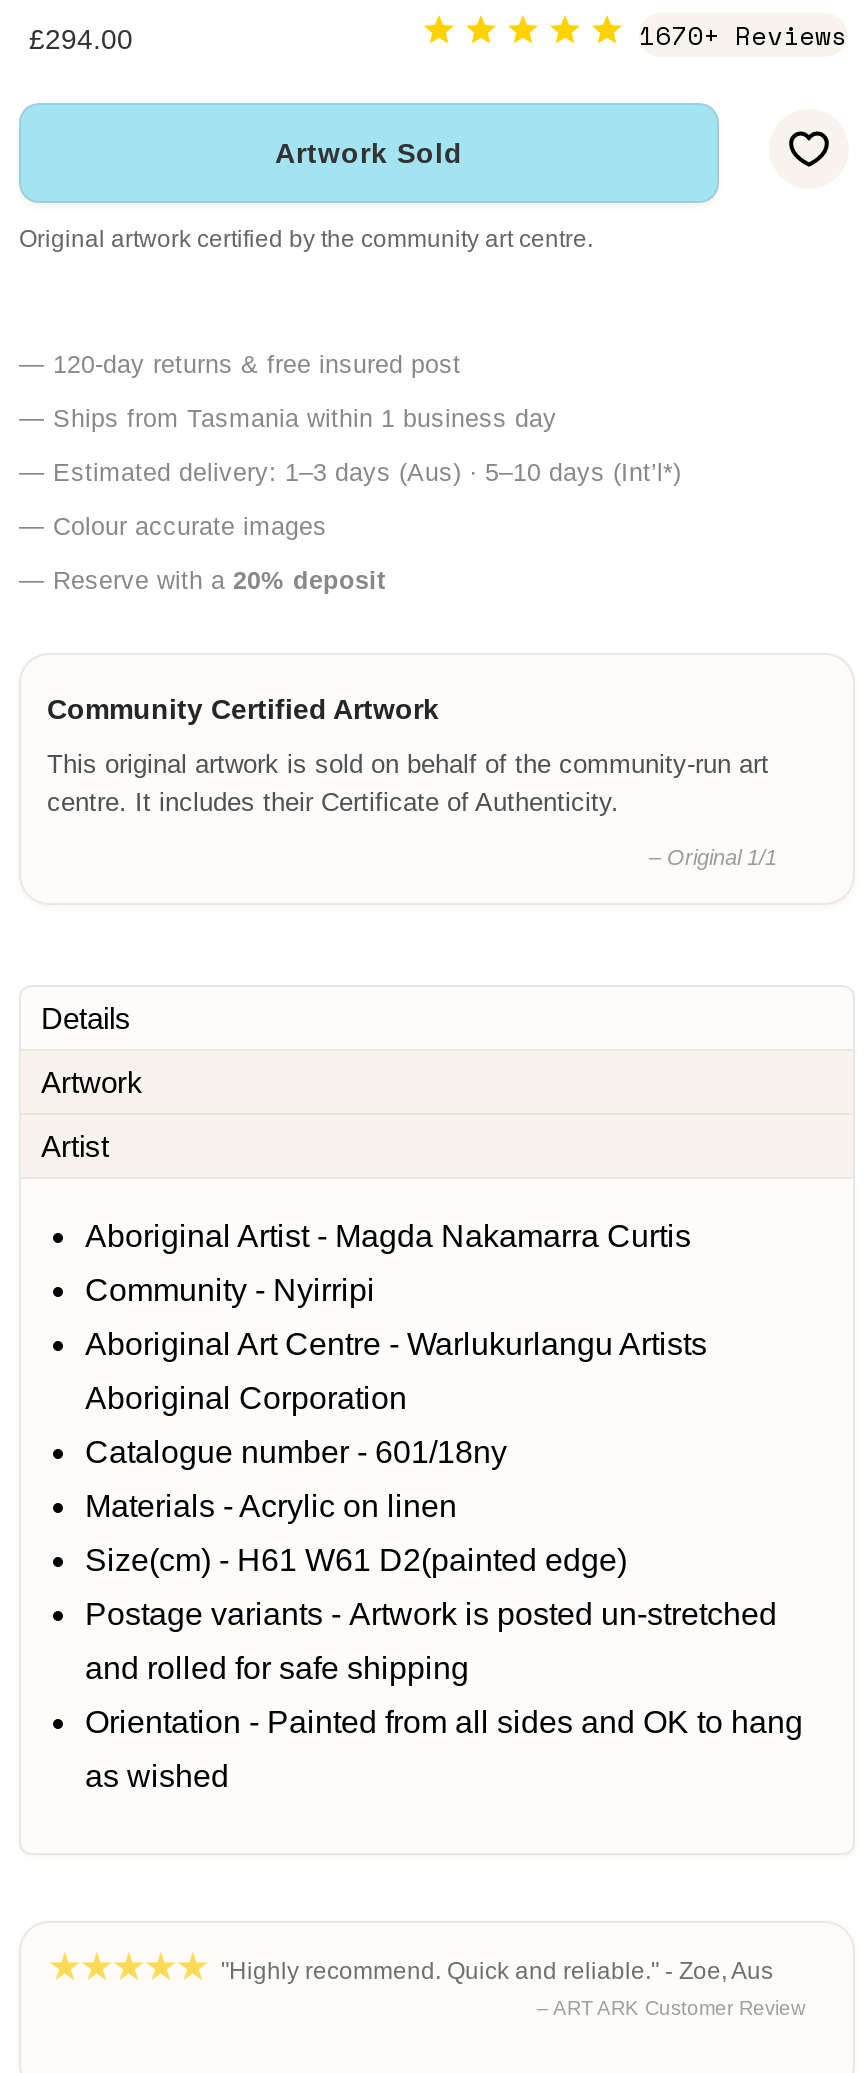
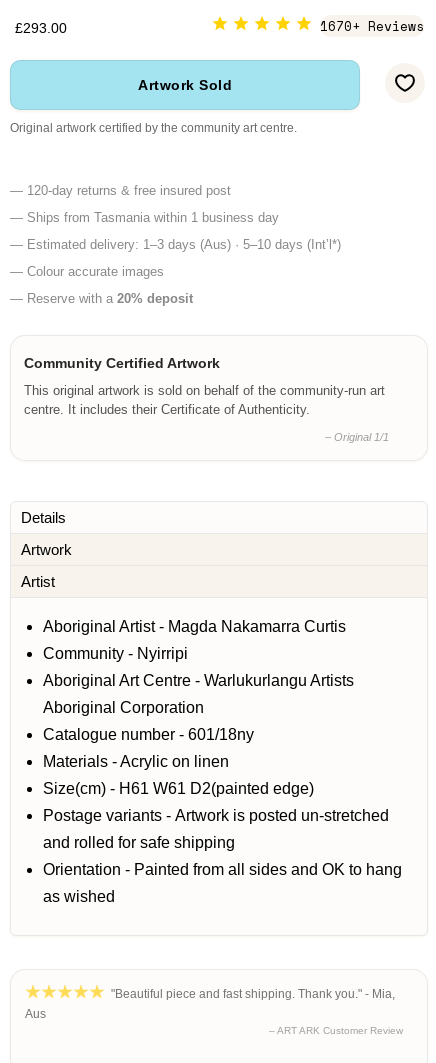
- £294.00
+ £293.00

- "Highly recommend. Quick and reliable." - Zoe, Aus
+ "Beautiful piece and fast shipping. Thank you." - Mia,
+ Aus
